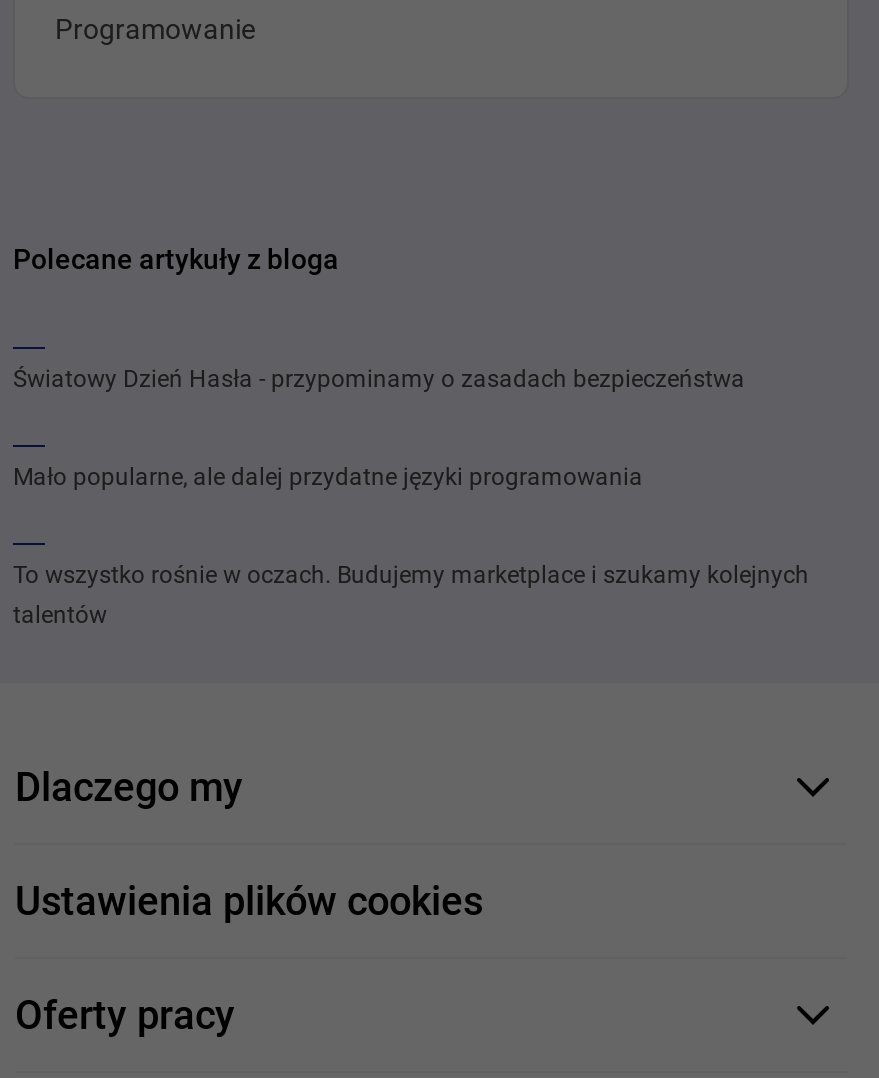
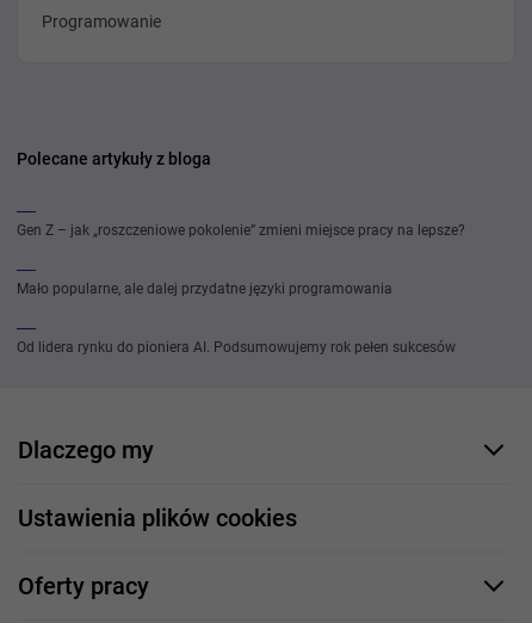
- Światowy Dzień Hasła - przypominamy o zasadach bezpieczeństwa
+ Gen Z – jak „roszczeniowe pokolenie” zmieni miejsce pracy na lepsze?

- To wszystko rośnie w oczach. Budujemy marketplace i szukamy kolejnych
- talentów
+ Od lidera rynku do pioniera AI. Podsumowujemy rok pełen sukcesów
